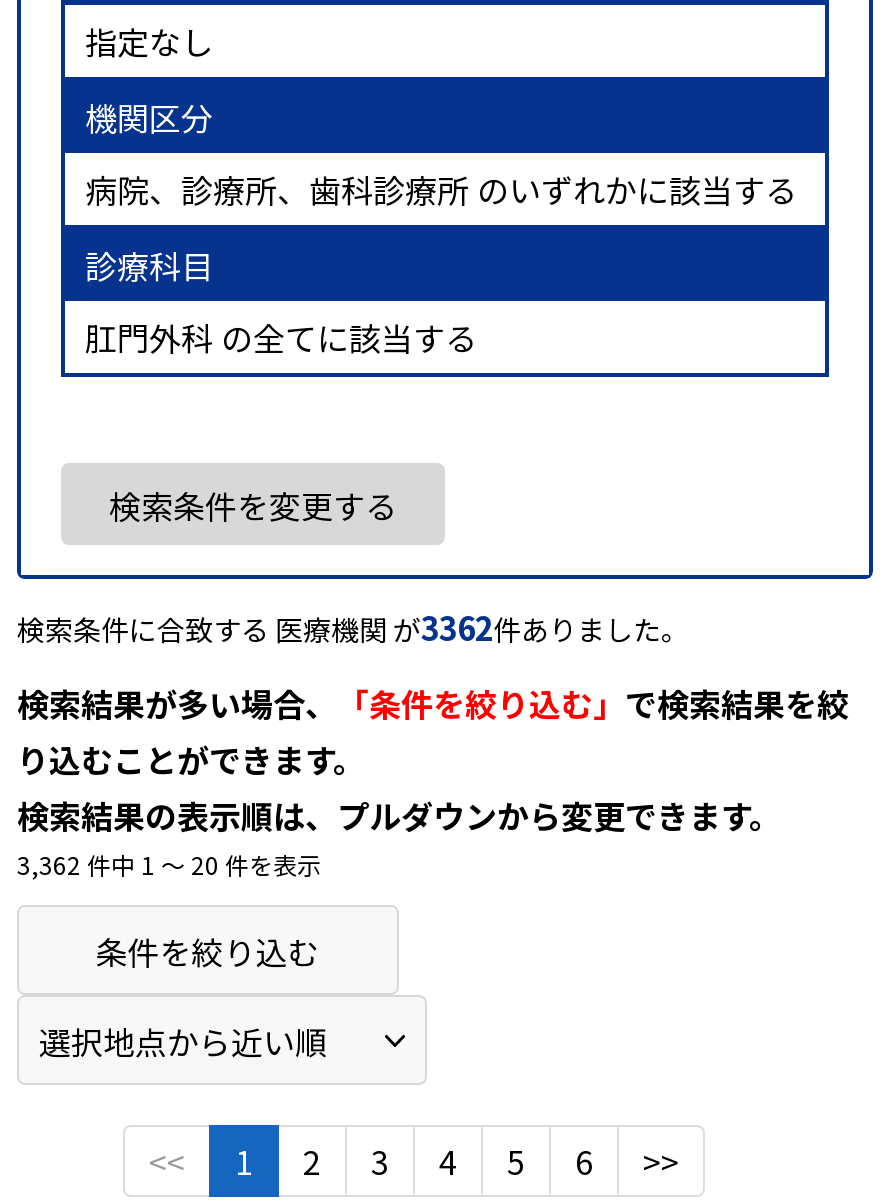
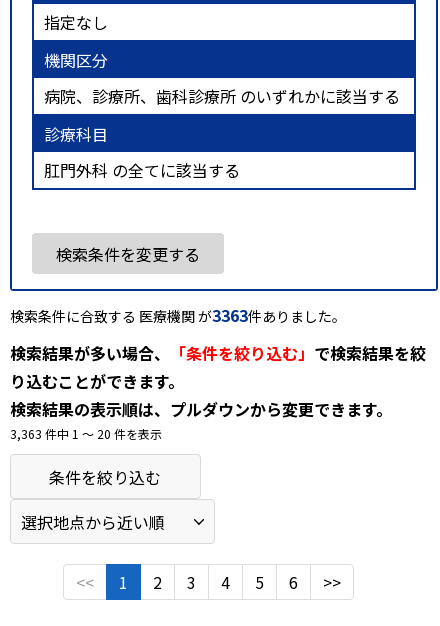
- 検索条件に合致する 医療機関 が3362件ありました。
+ 検索条件に合致する 医療機関 が3363件ありました。

- 3,362 件中 1 〜 20 件を表示
+ 3,363 件中 1 〜 20 件を表示
